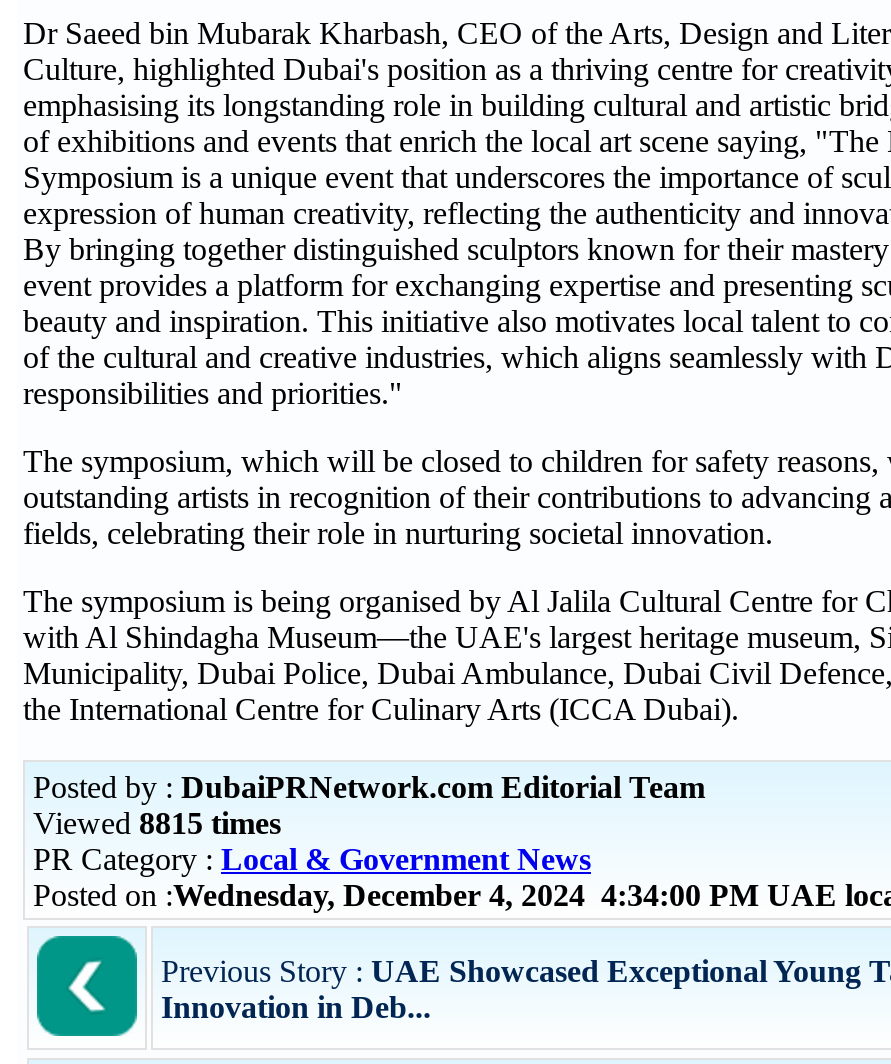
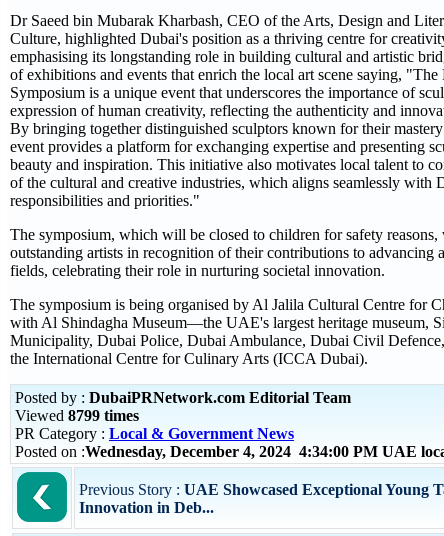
- Viewed 8815 times
+ Viewed 8799 times
